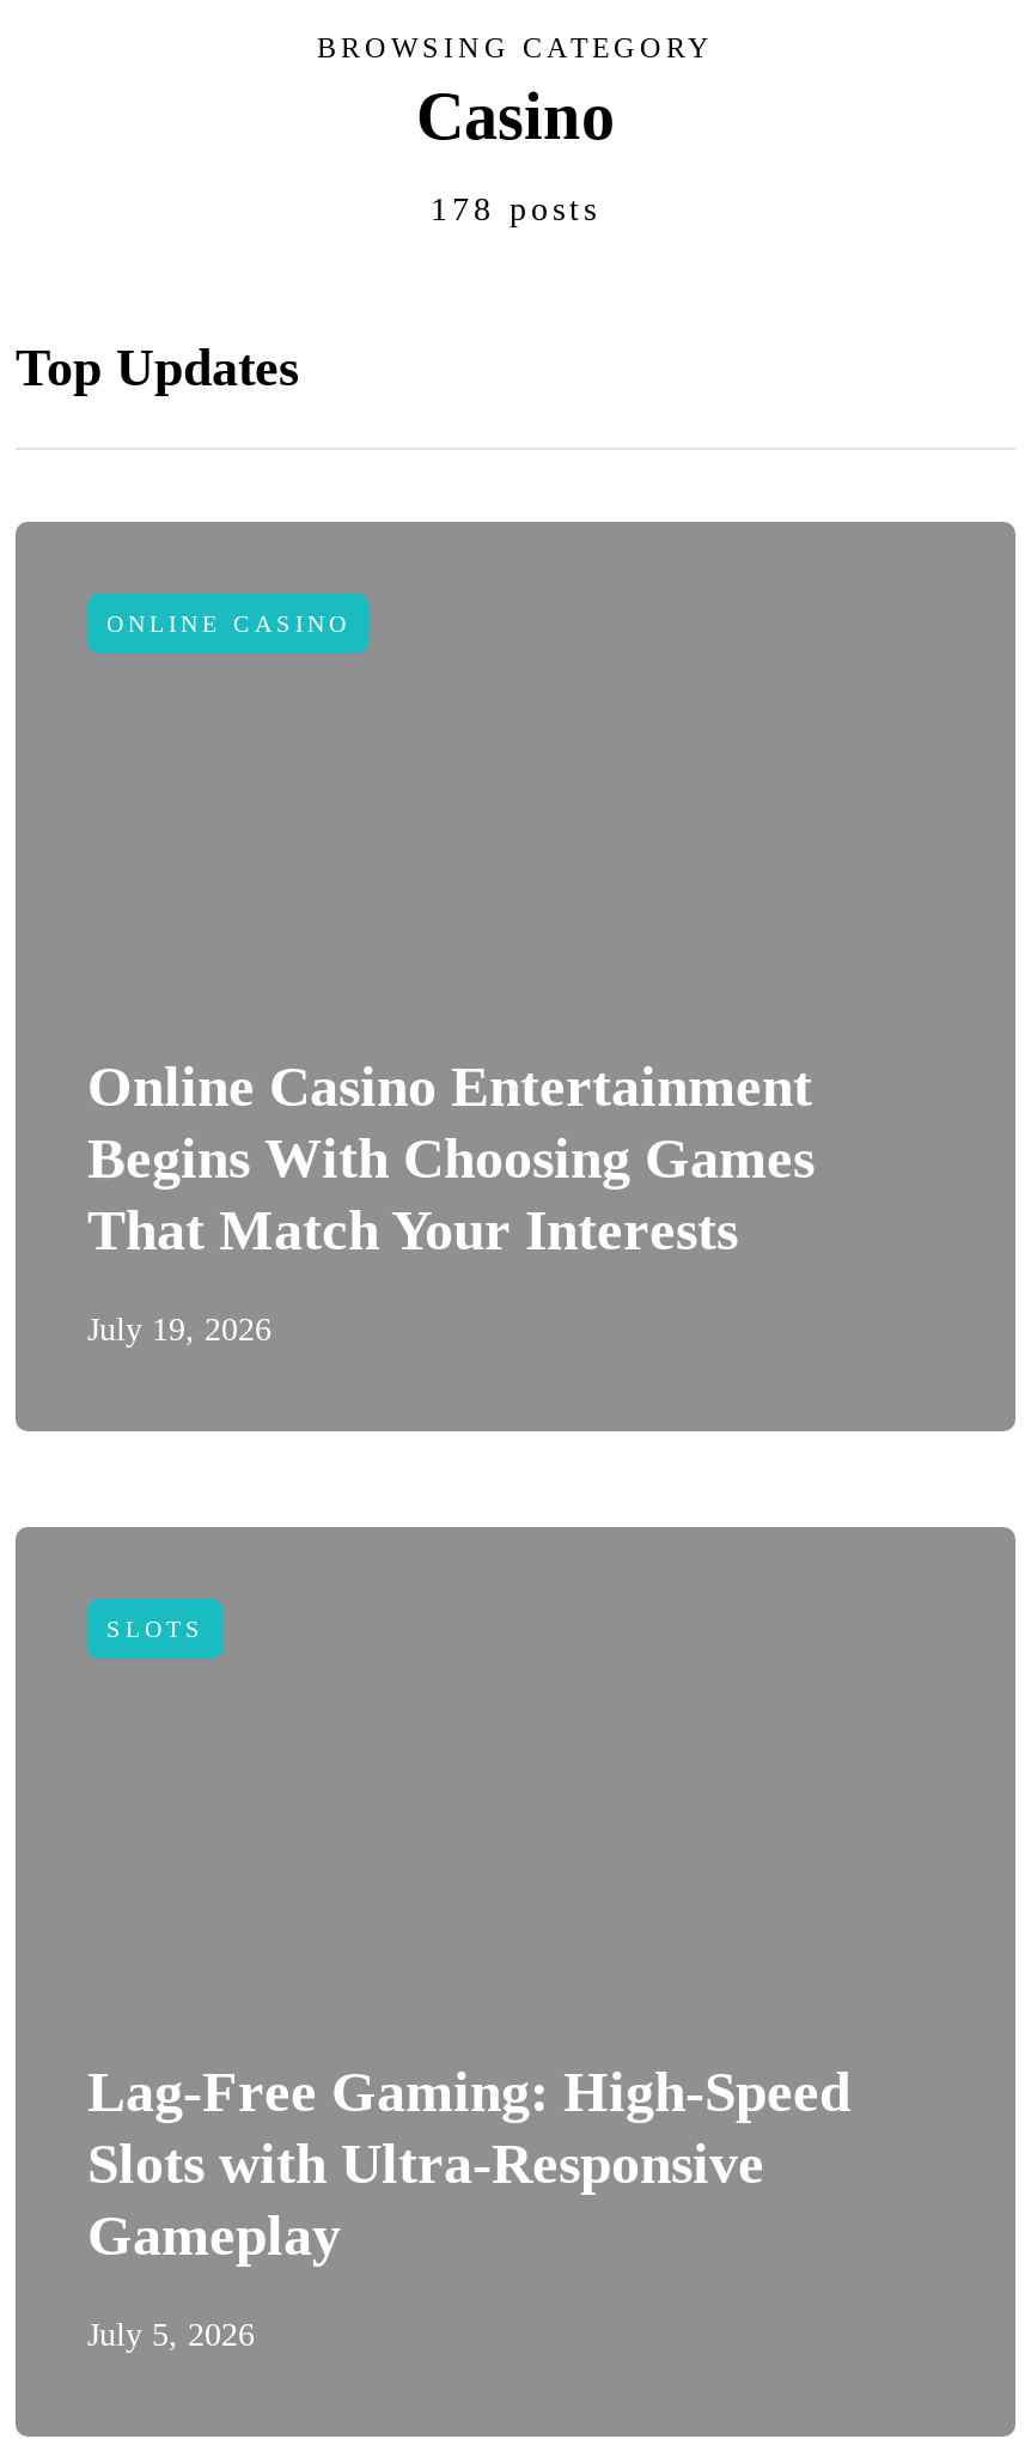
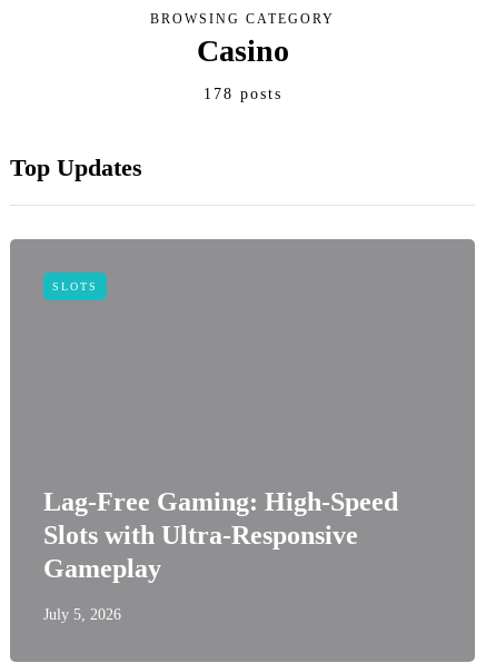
- ONLINE CASINO

- Online Casino Entertainment
- Begins With Choosing Games
- That Match Your Interests
- July 19, 2026
